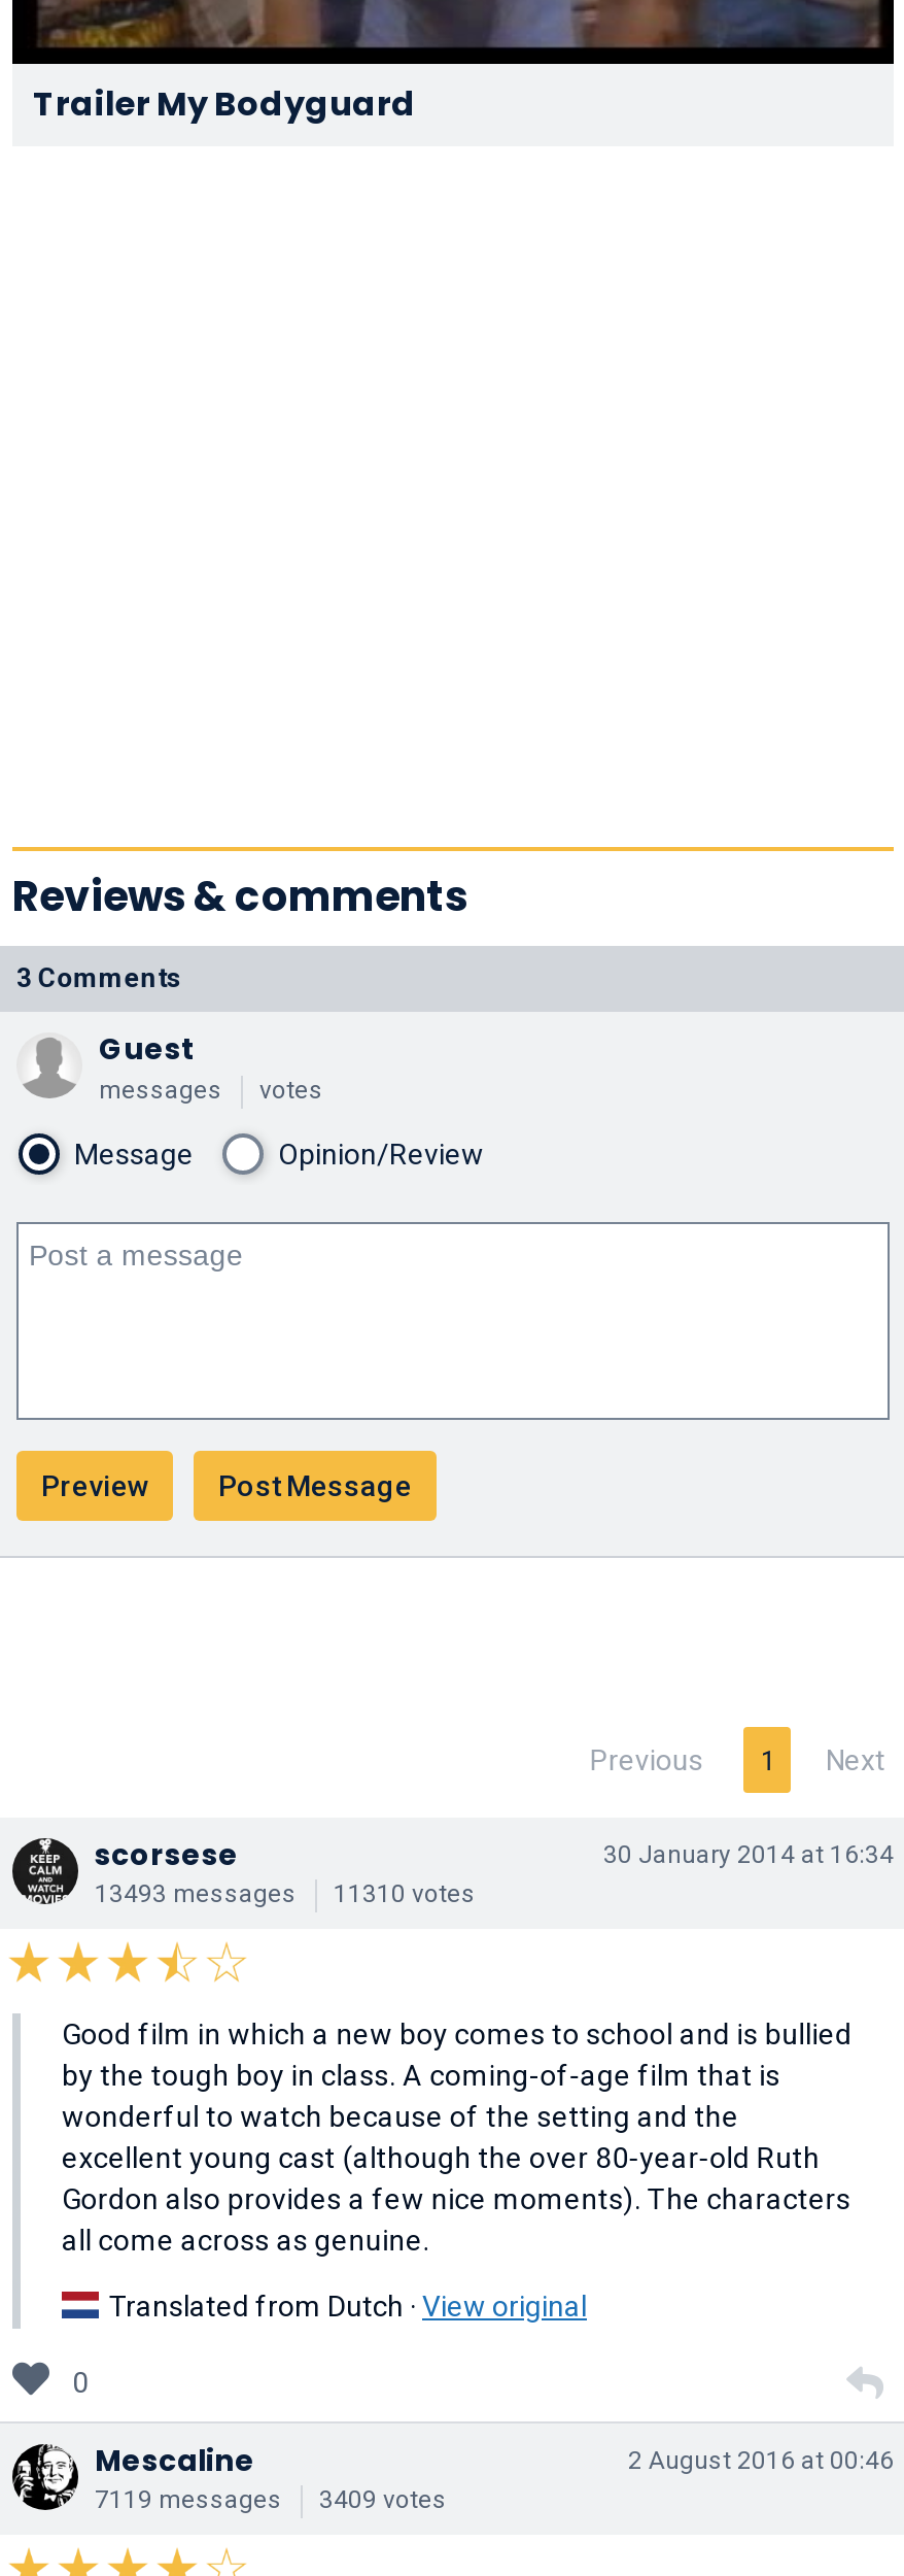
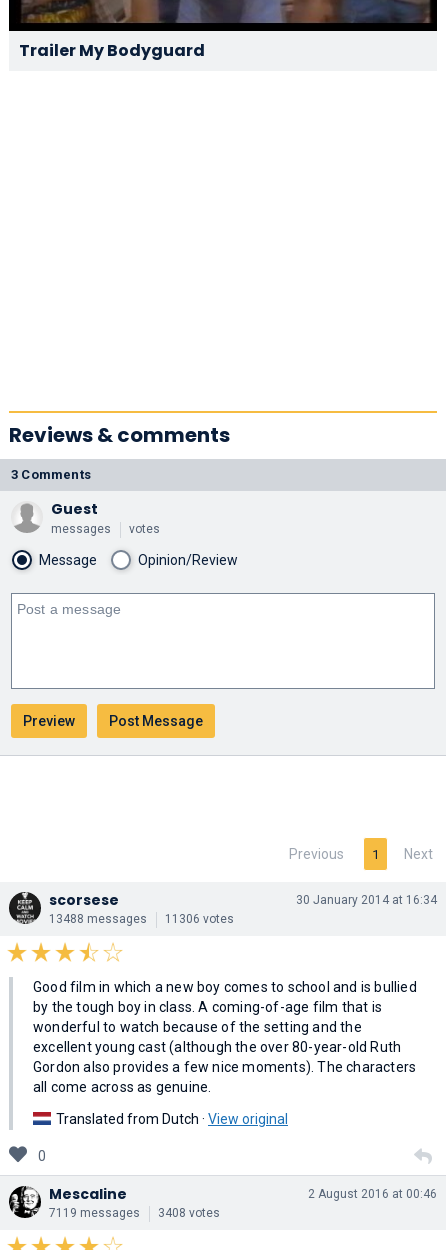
- 13493 messages
+ 13488 messages

- 11310 votes
+ 11306 votes

- 7119 messages 3409 votes
+ 7119 messages 3408 votes
